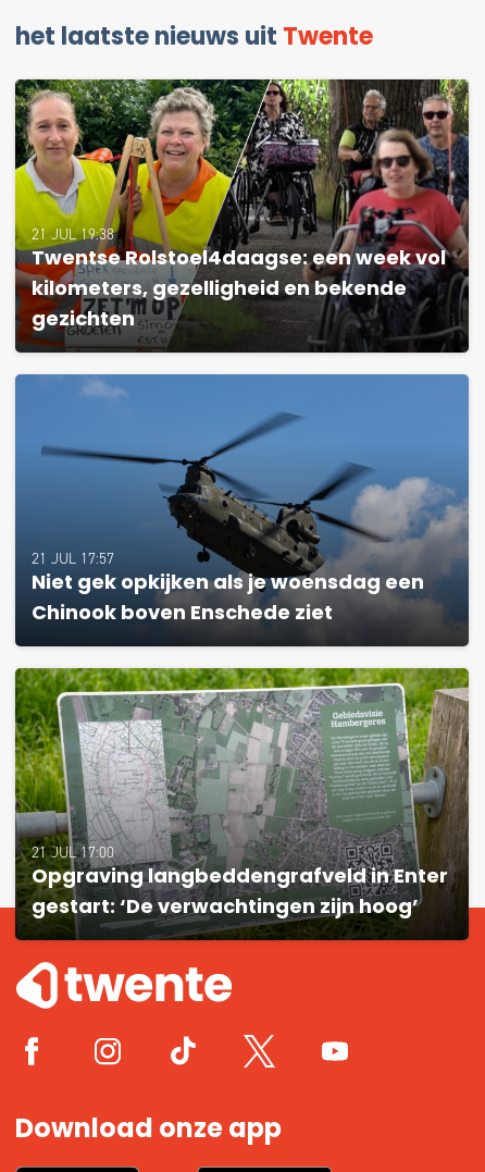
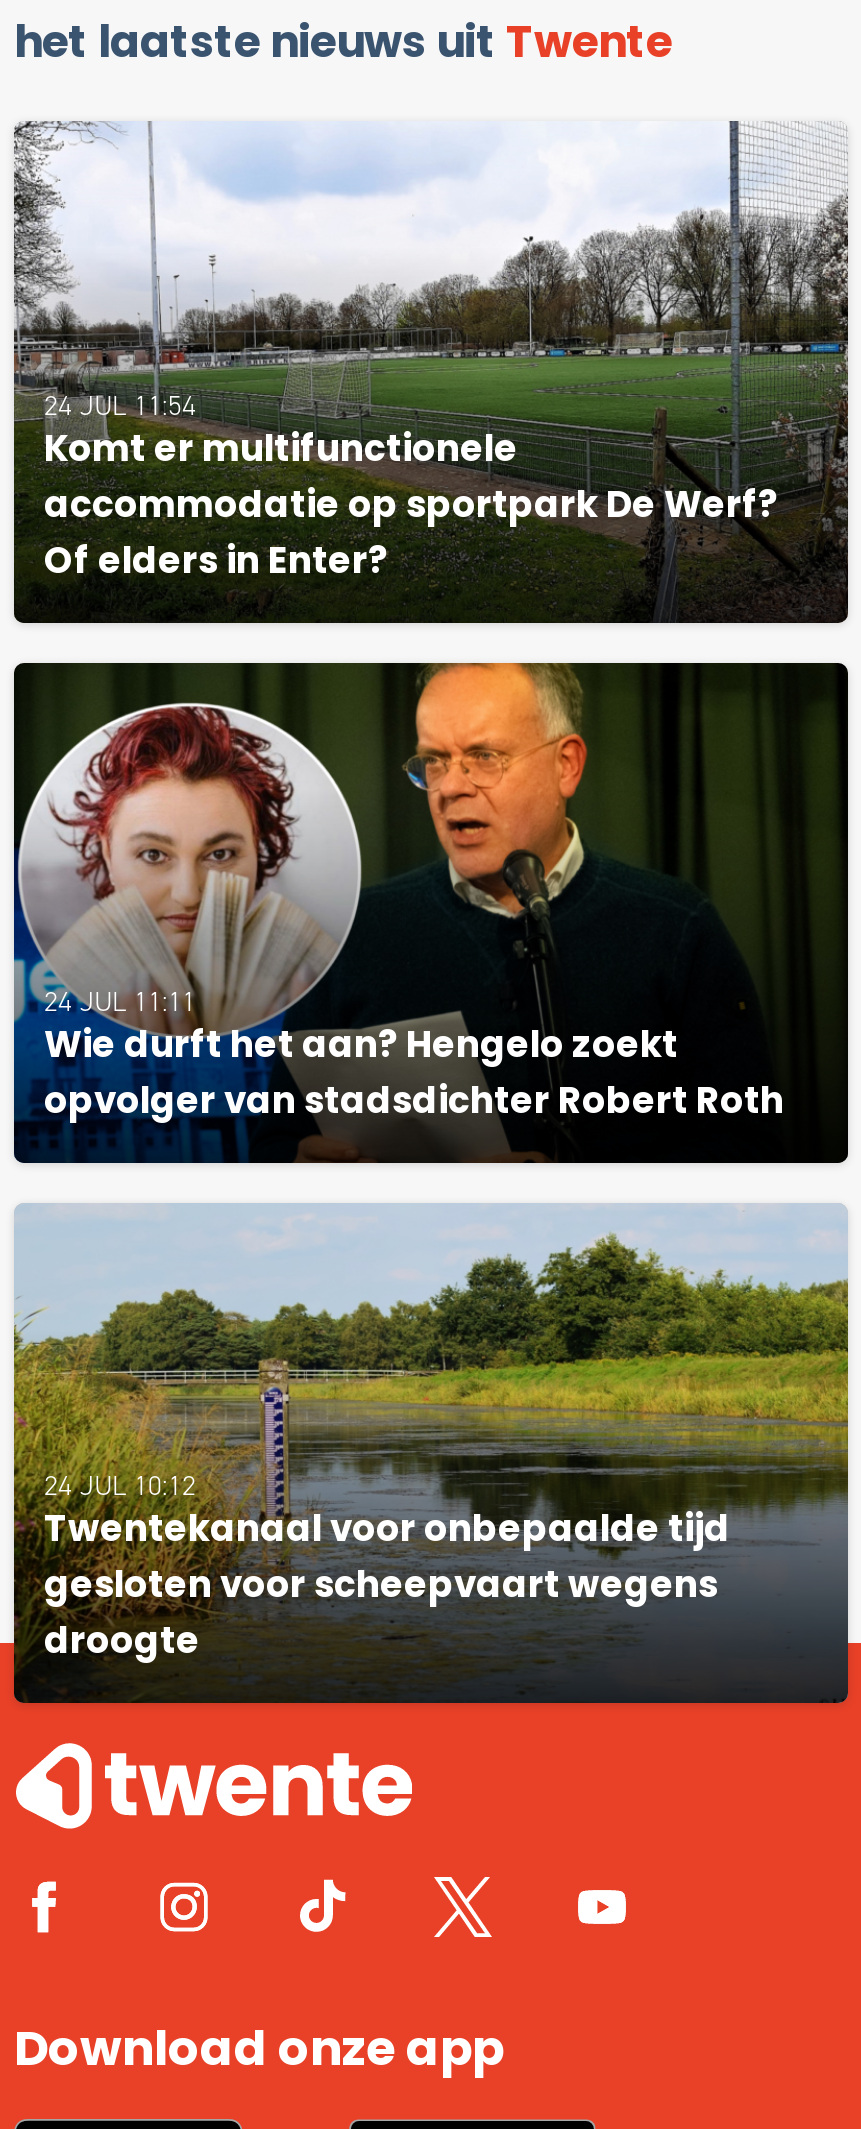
- [image]
- 21 JUL 19:38
- Twentse Rolstoel4daagse: een week vol
- kilometers, gezelligheid en bekende
- gezichten
+ [image]
+ 24 JUL 11:54
+ Komt er multifunctionele
+ accommodatie op sportpark De Werf?
+ Of elders in Enter?

- [image]
- 21 JUL 17:57
- Niet gek opkijken als je woensdag een
- Chinook boven Enschede ziet
+ [image]
+ 24 JUL 11:11
+ Wie durft het aan? Hengelo zoekt
+ opvolger van stadsdichter Robert Roth

- [image]
- 21 JUL 17:00
- Opgraving langbeddengrafveld in Enter
- gestart: ‘De verwachtingen zijn hoog’
+ [image]
+ 24 JUL 10:12
+ Twentekanaal voor onbepaalde tijd
+ gesloten voor scheepvaart wegens
+ droogte
